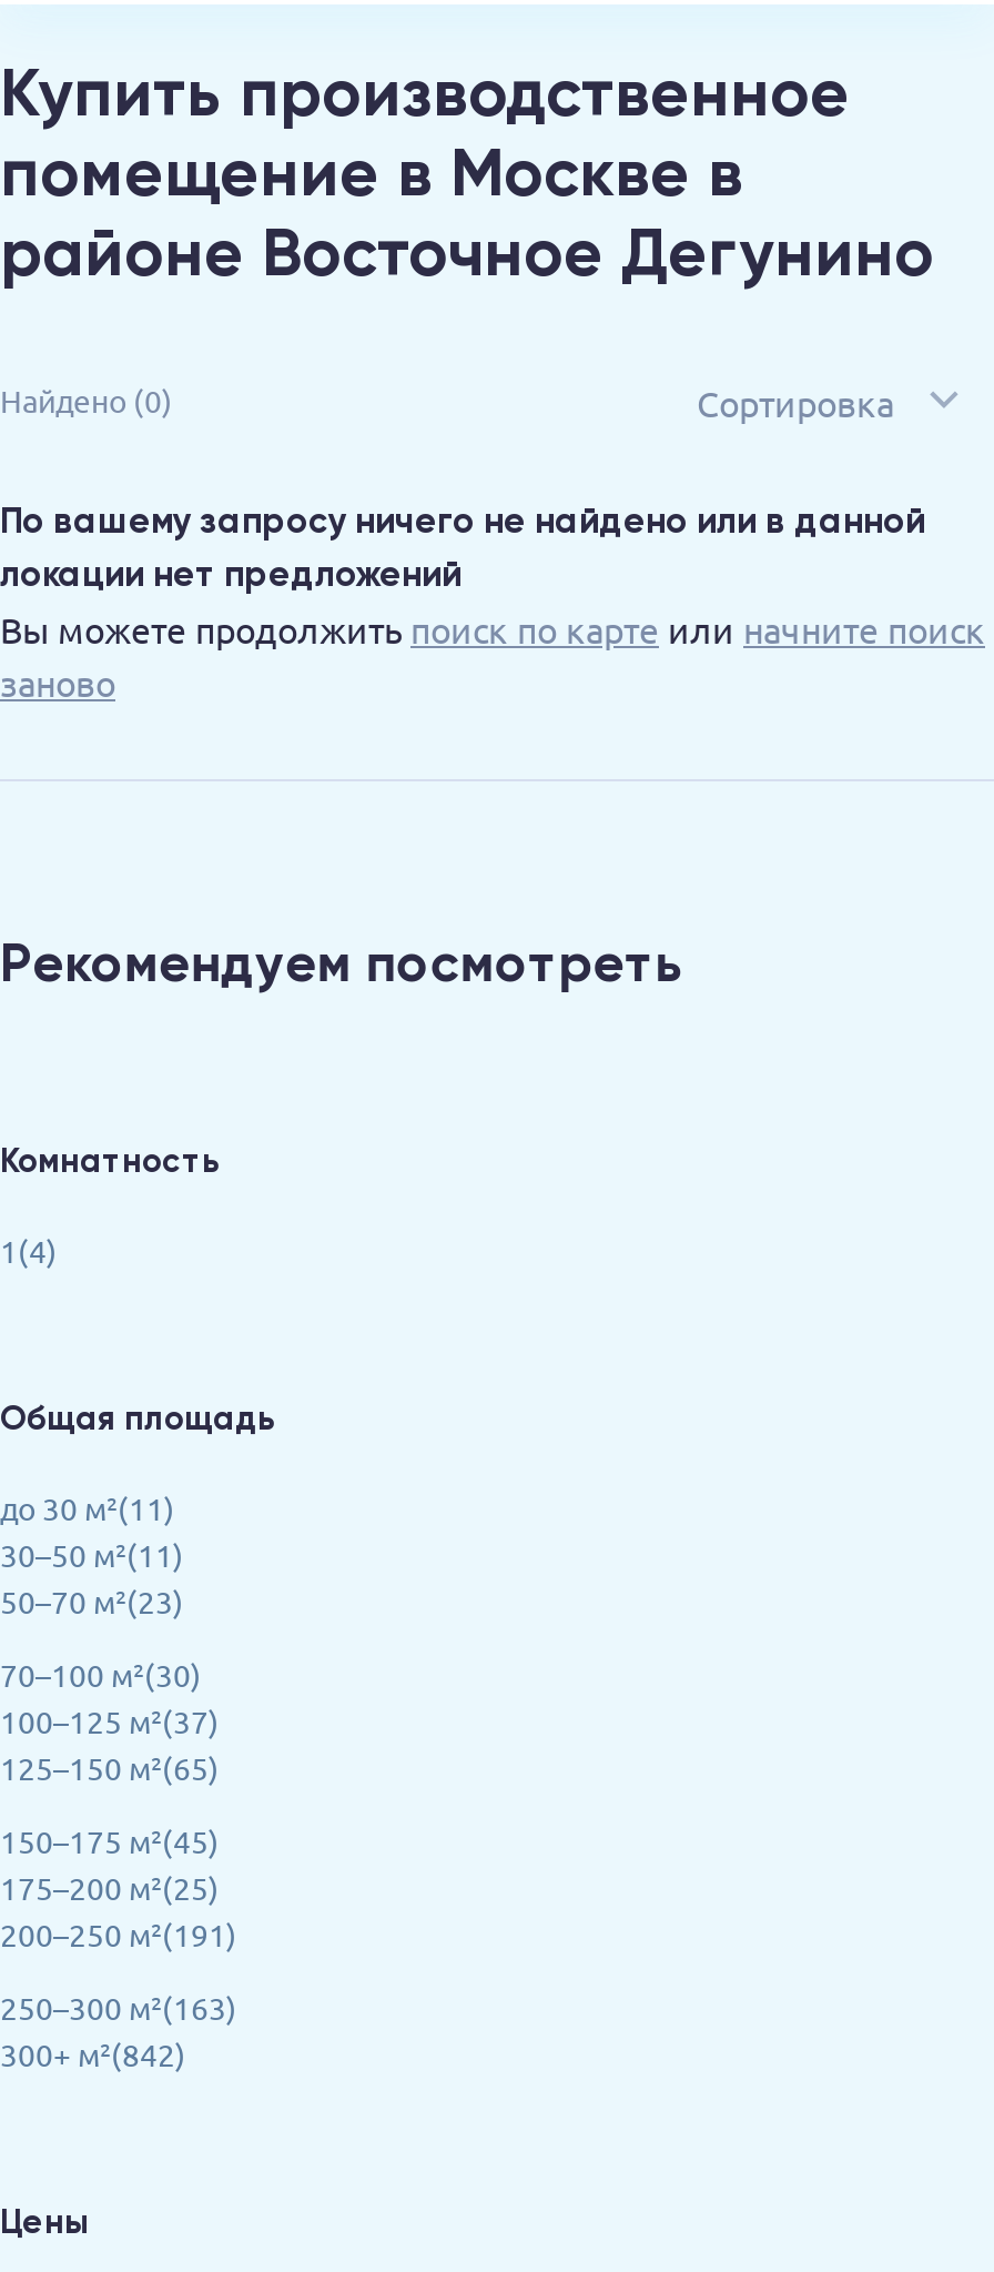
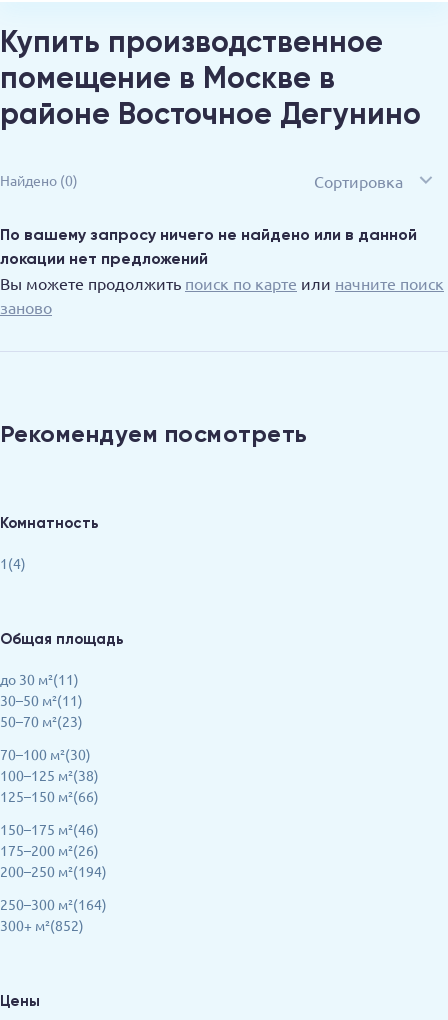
- 100–125 м²(37)
- 125–150 м²(65)
+ 100–125 м²(38)
+ 125–150 м²(66)

- 150–175 м²(45)
- 175–200 м²(25)
- 200–250 м²(191)
+ 150–175 м²(46)
+ 175–200 м²(26)
+ 200–250 м²(194)

- 250–300 м²(163)
- 300+ м²(842)
+ 250–300 м²(164)
+ 300+ м²(852)
